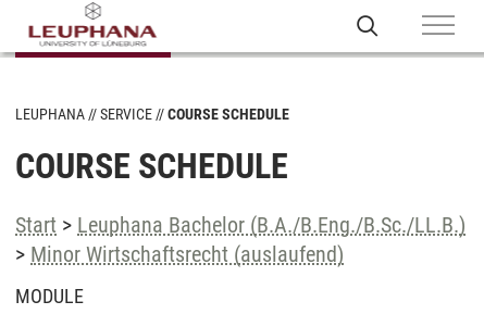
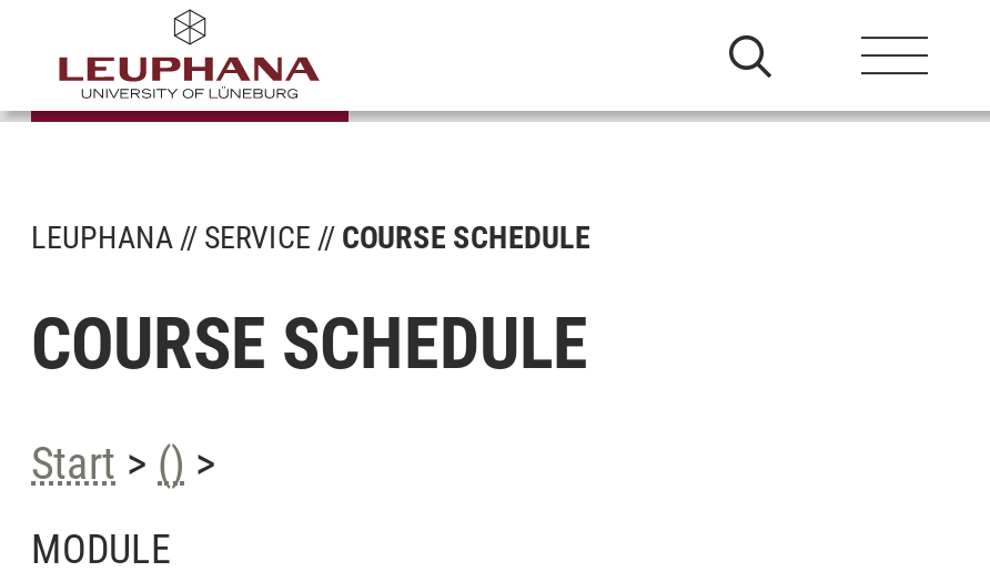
- Start > Leuphana Bachelor (B.A./B.Eng./B.Sc./LL.B.)
- > Minor Wirtschaftsrecht (auslaufend)
+ Start > () >
